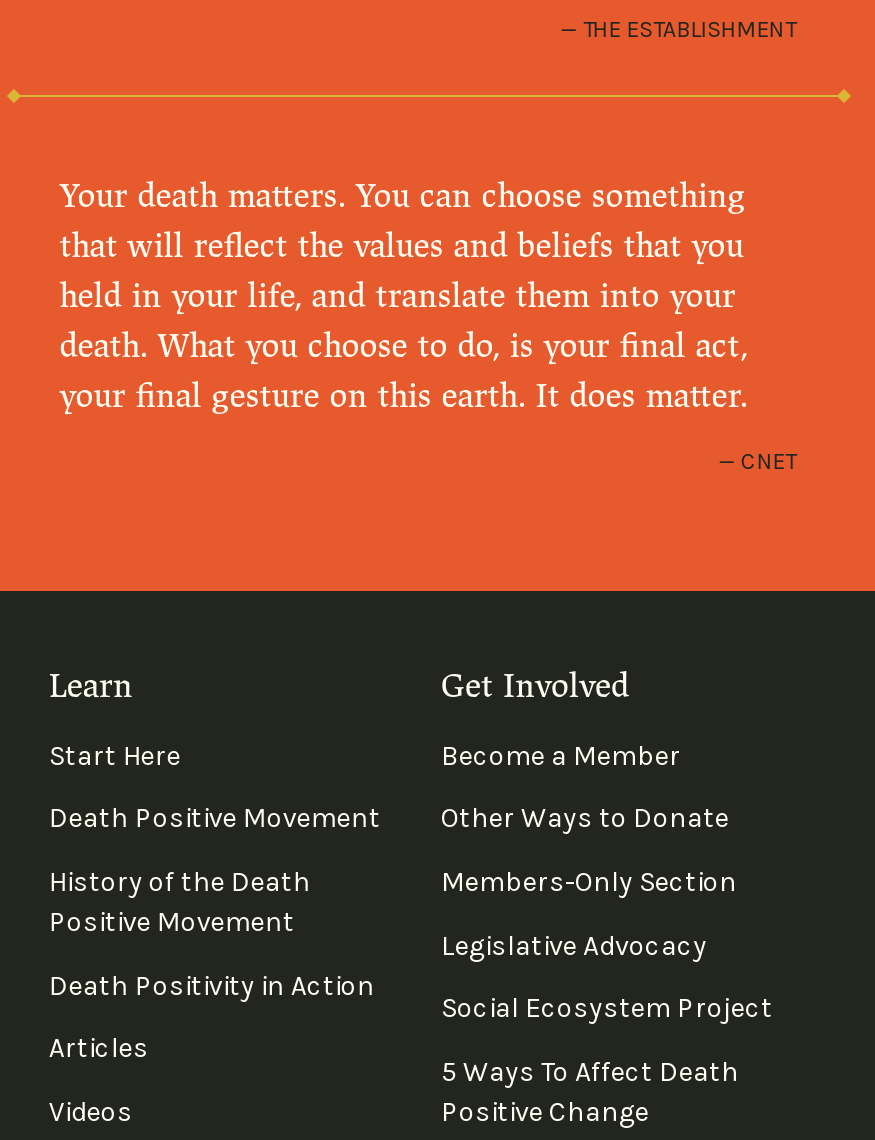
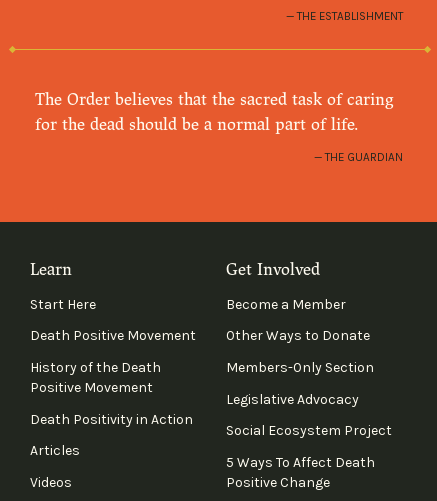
- Your death matters. You can choose something
- that will reflect the values and beliefs that you
- held in your life, and translate them into your
- death. What you choose to do, is your final act,
- your final gesture on this earth. It does matter.
+ The Order believes that the sacred task of caring
+ for the dead should be a normal part of life.

- CNET
+ THE GUARDIAN
